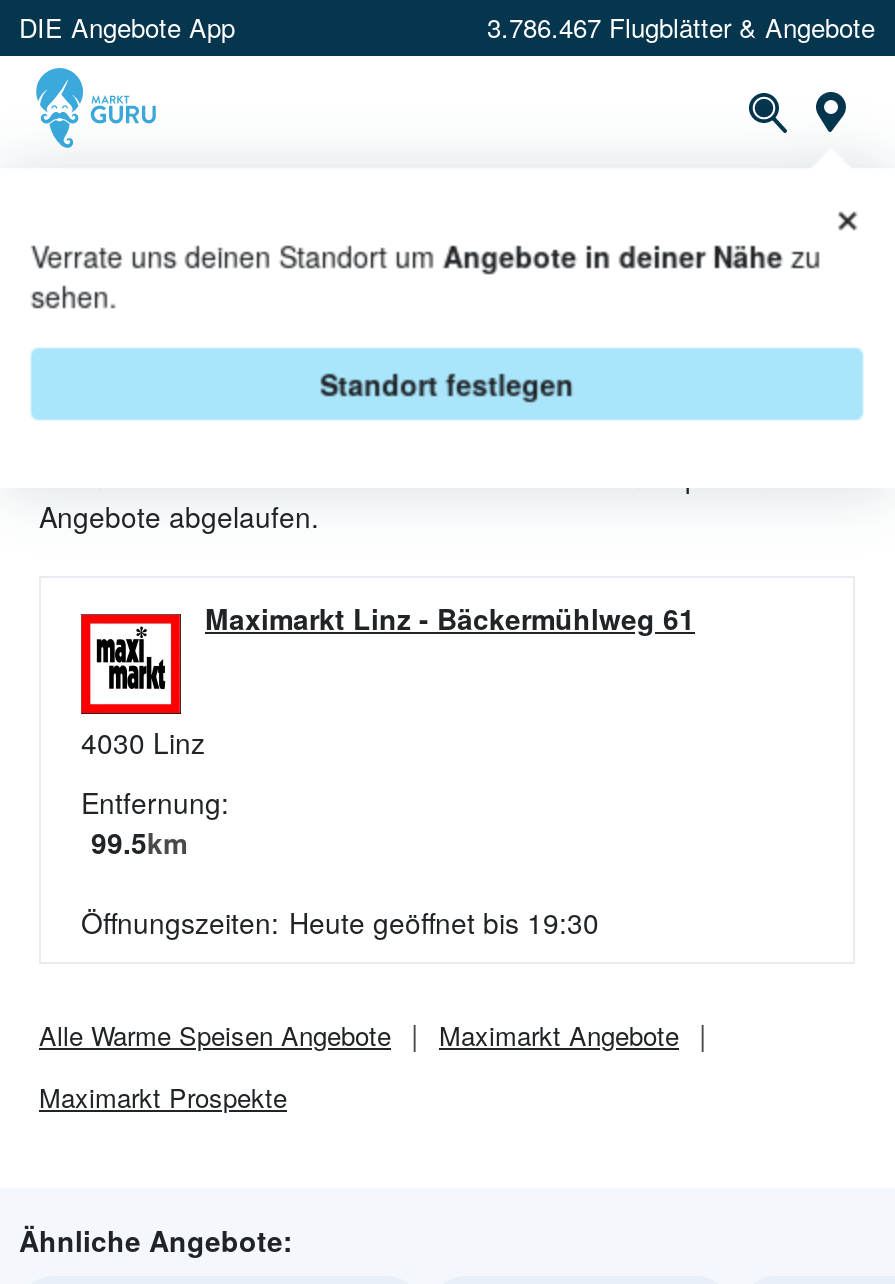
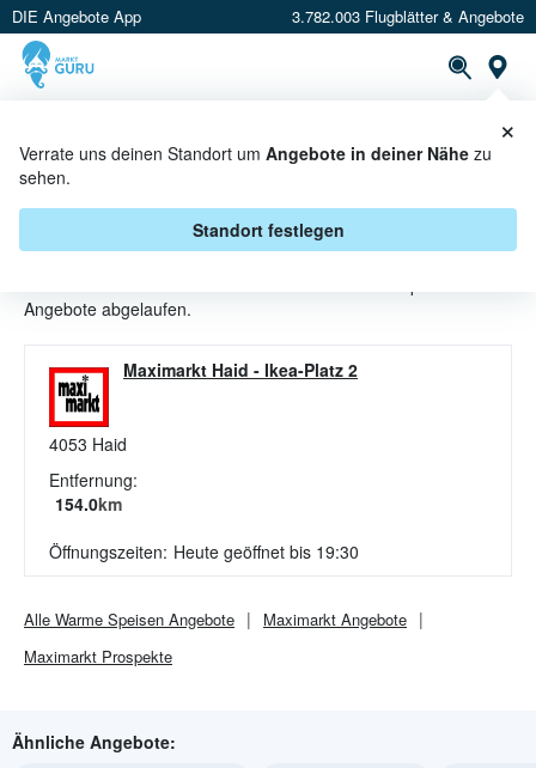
- 3.786.467 Flugblätter & Angebote
+ 3.782.003 Flugblätter & Angebote

- Maximarkt Linz - Bäckermühlweg 61
+ Maximarkt Haid - Ikea-Platz 2

- 4030 Linz
+ 4053 Haid

- 99.5km
+ 154.0km
